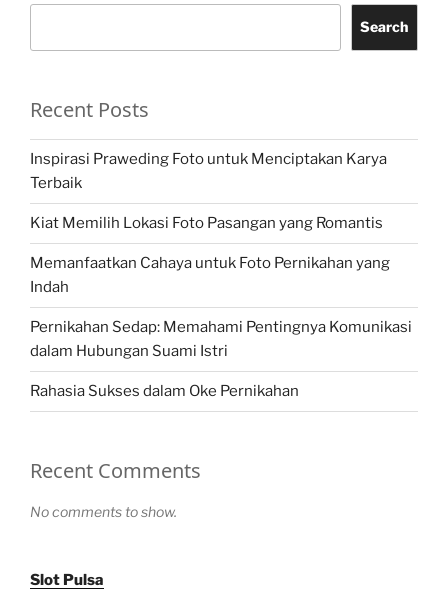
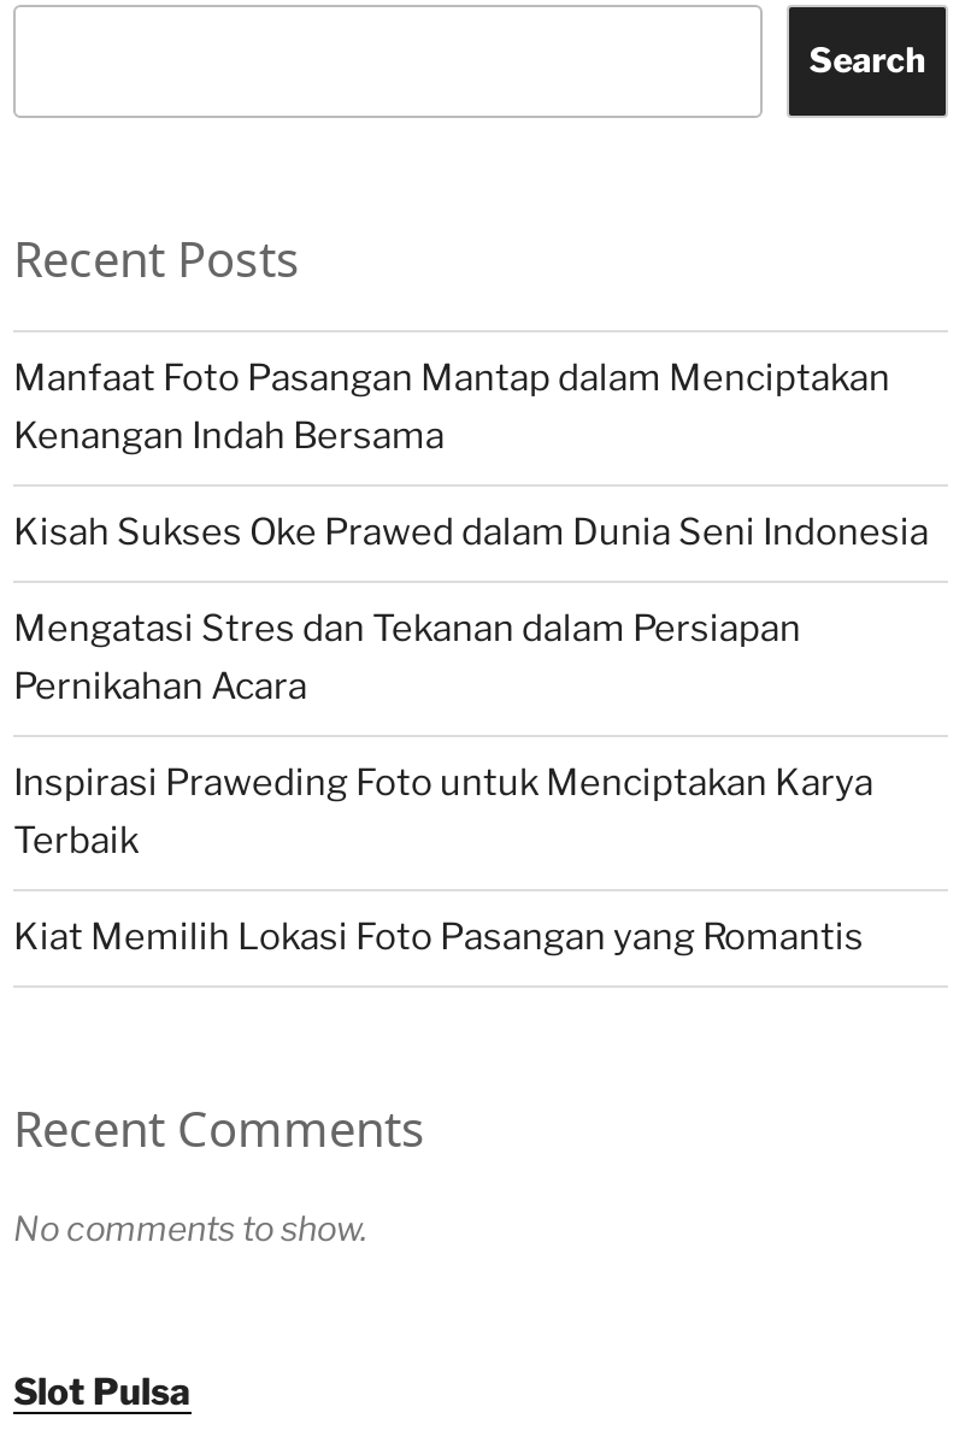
+ Manfaat Foto Pasangan Mantap dalam Menciptakan
+ Kenangan Indah Bersama
+ Kisah Sukses Oke Prawed dalam Dunia Seni Indonesia
+ Mengatasi Stres dan Tekanan dalam Persiapan
+ Pernikahan Acara

moved down: Inspirasi Praweding Foto untuk Menciptakan Karya | Terbaik | Kiat Memilih Lokasi Foto Pasangan yang Romantis

- Memanfaatkan Cahaya untuk Foto Pernikahan yang
- Indah
- Pernikahan Sedap: Memahami Pentingnya Komunikasi
- dalam Hubungan Suami Istri
- Rahasia Sukses dalam Oke Pernikahan
